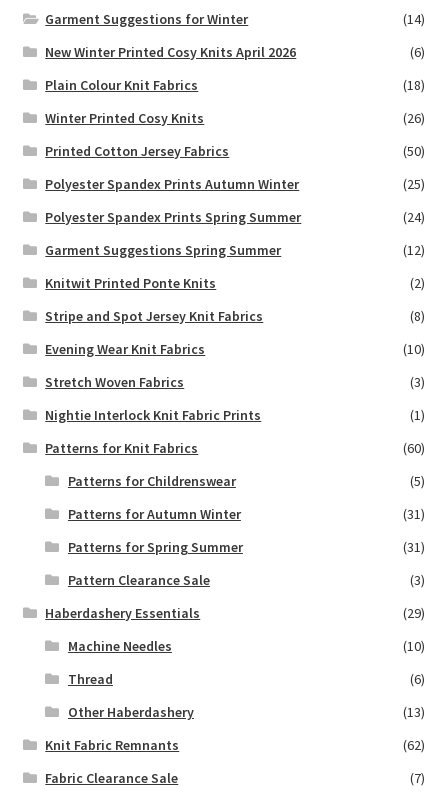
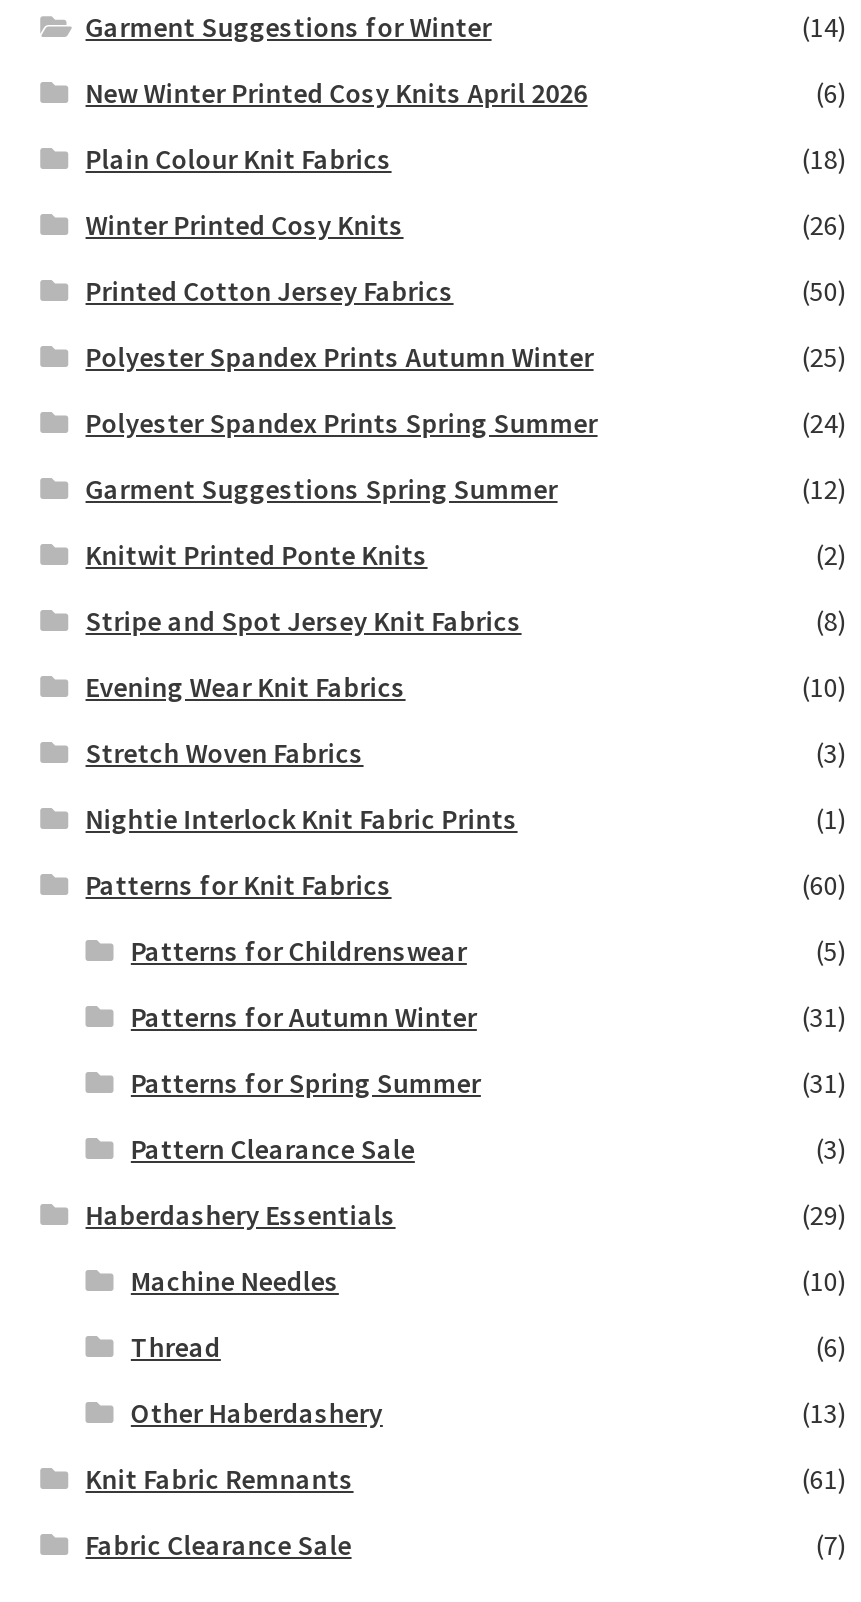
- (62)
+ (61)
